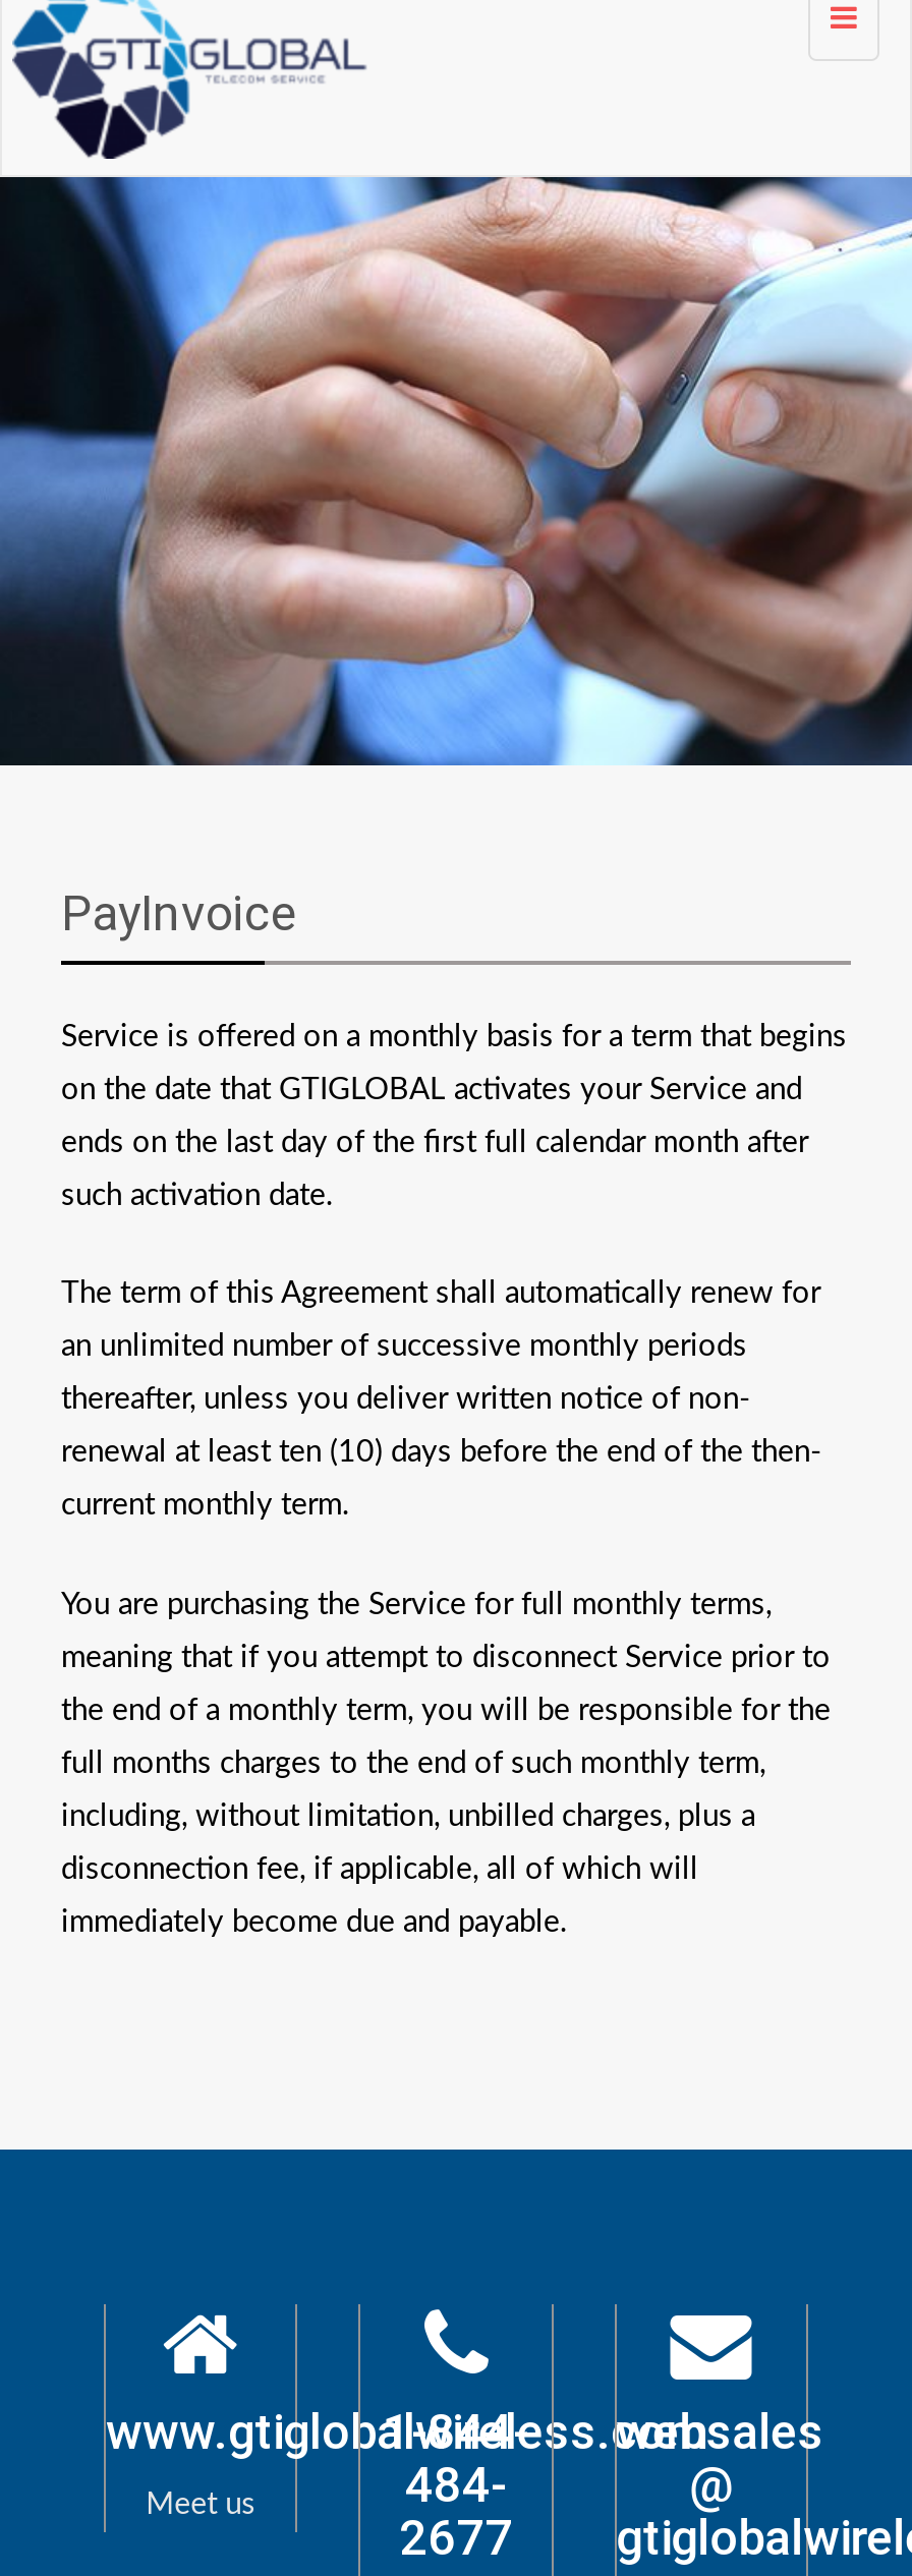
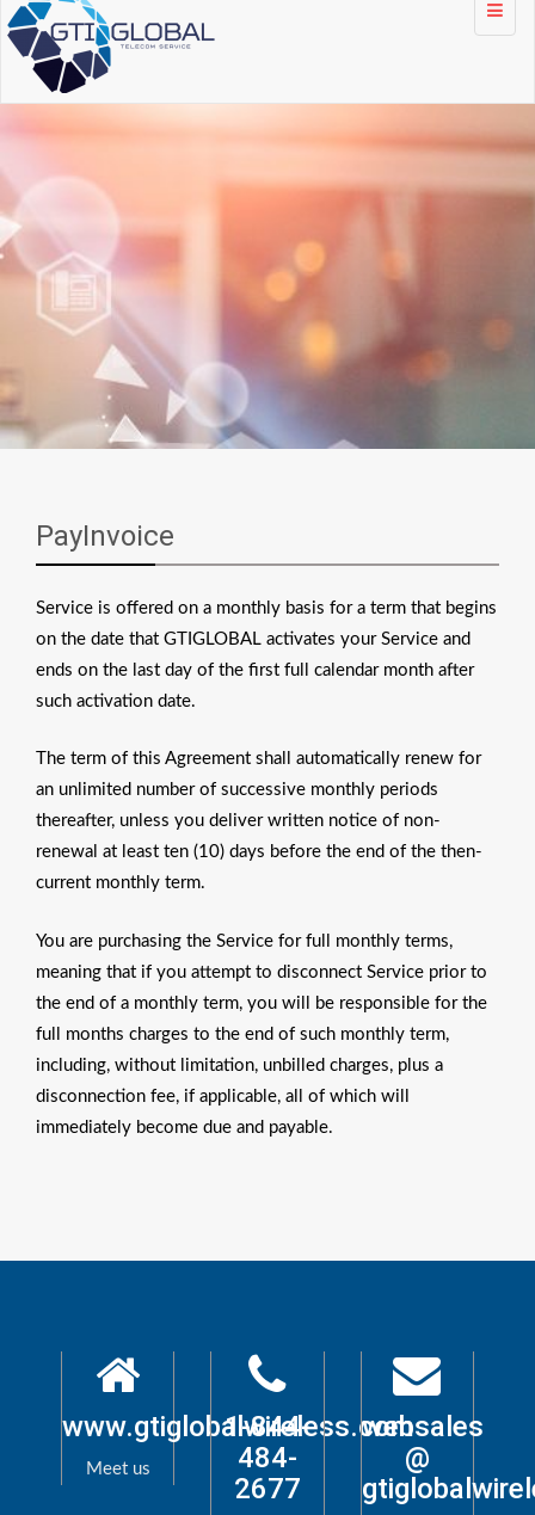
- [image]
+ [image]
